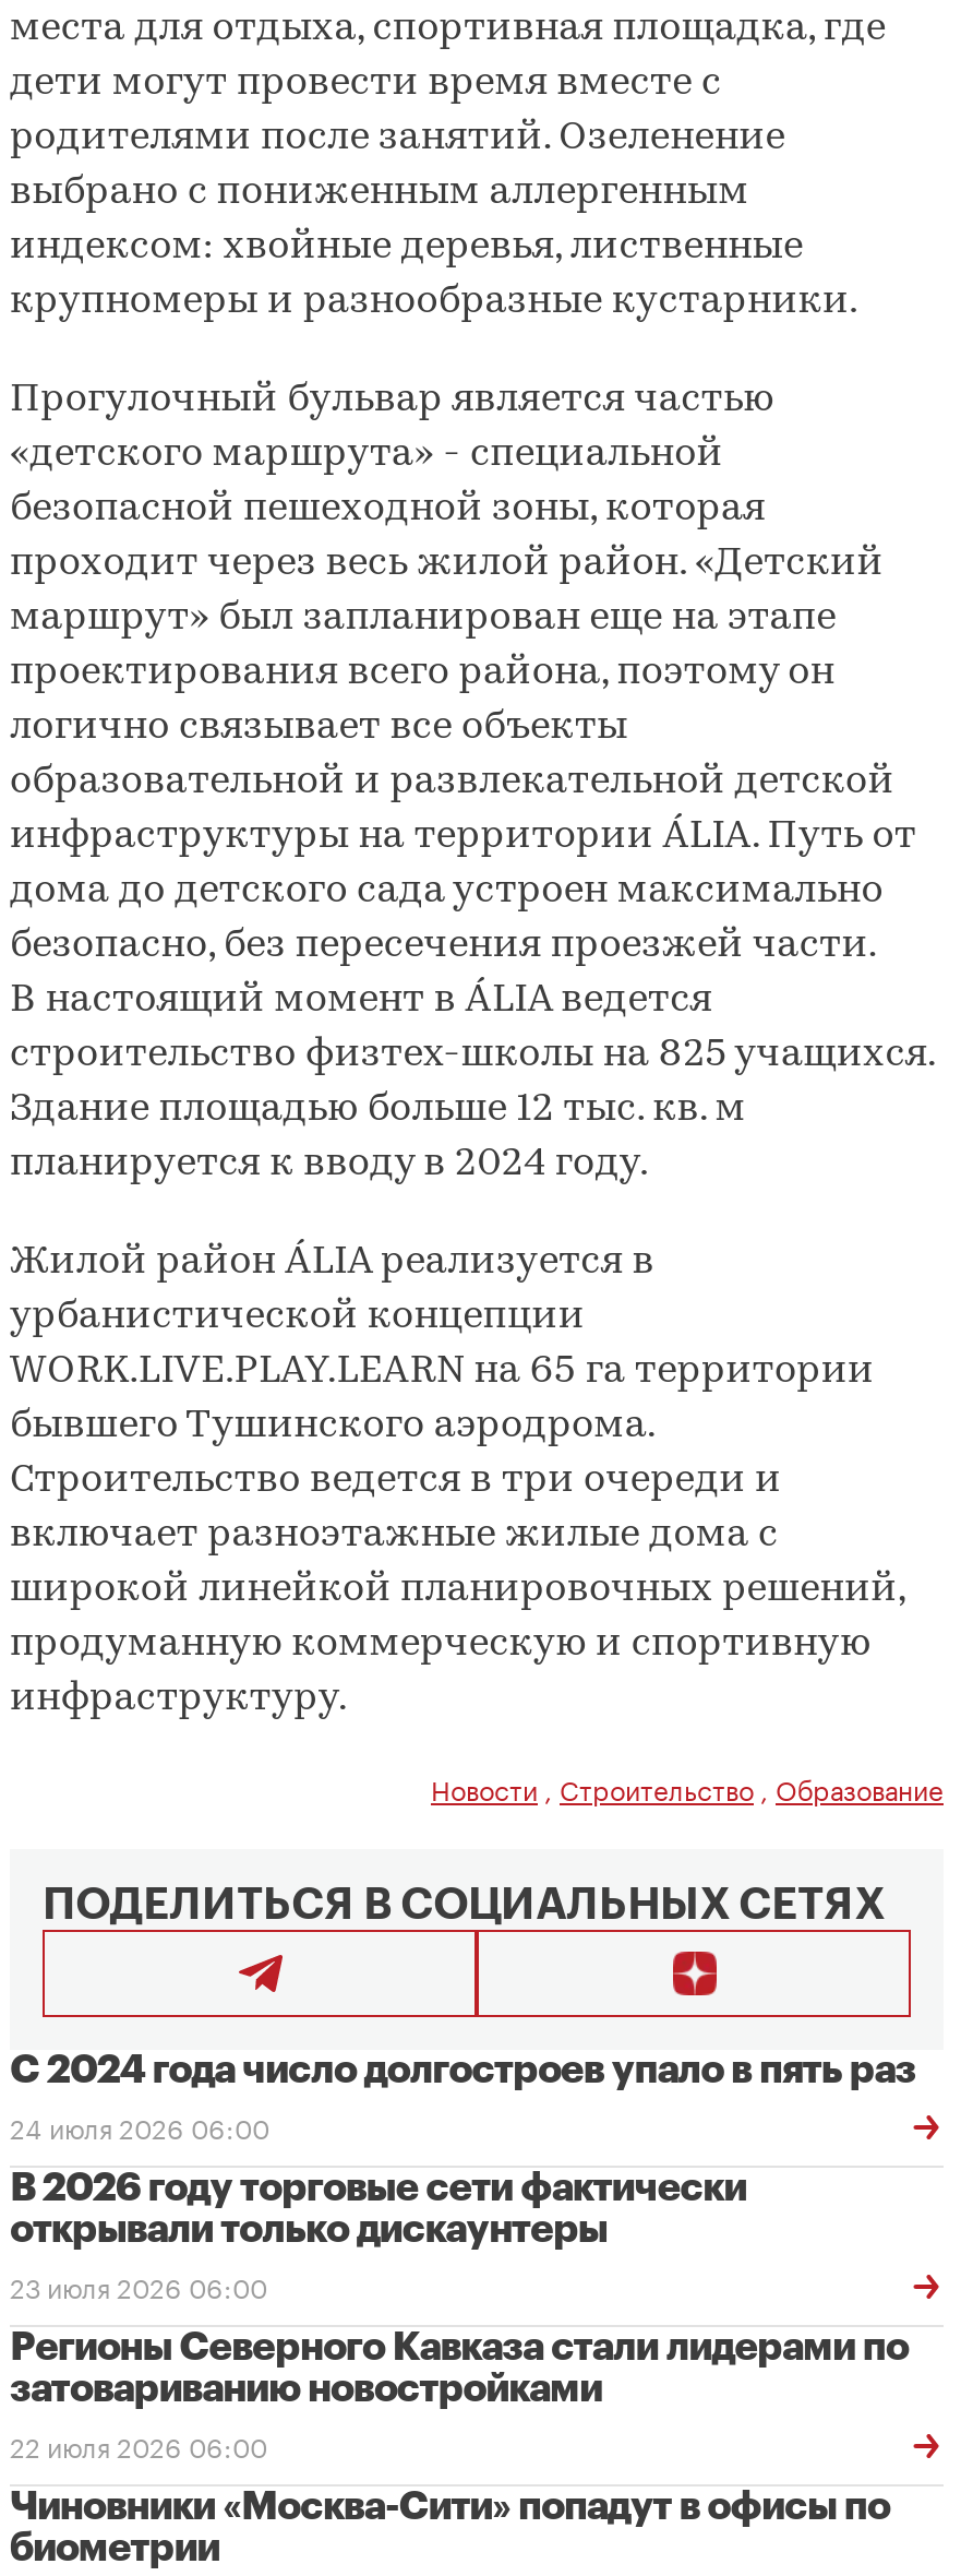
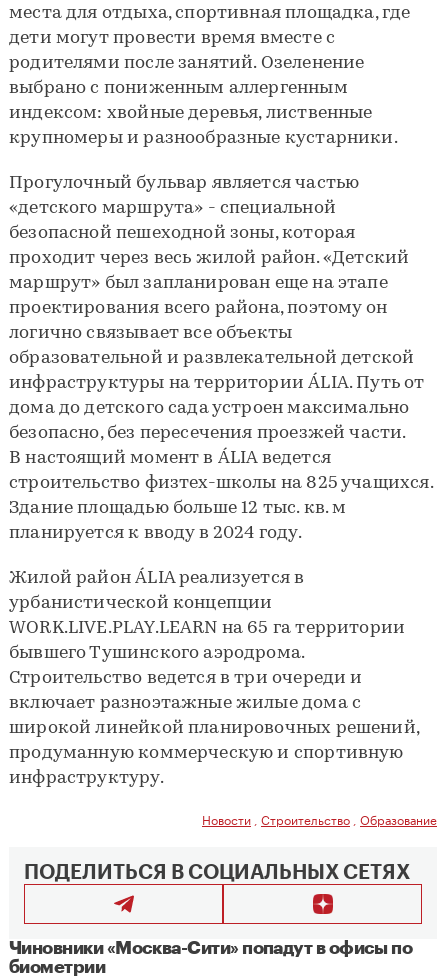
- С 2024 года число долгостроев упало в пять раз
- 24 июля 2026 06:00
- В 2026 году торговые сети фактически
- открывали только дискаунтеры
- 23 июля 2026 06:00
- Регионы Северного Кавказа стали лидерами по
- затовариванию новостройками
- 22 июля 2026 06:00
